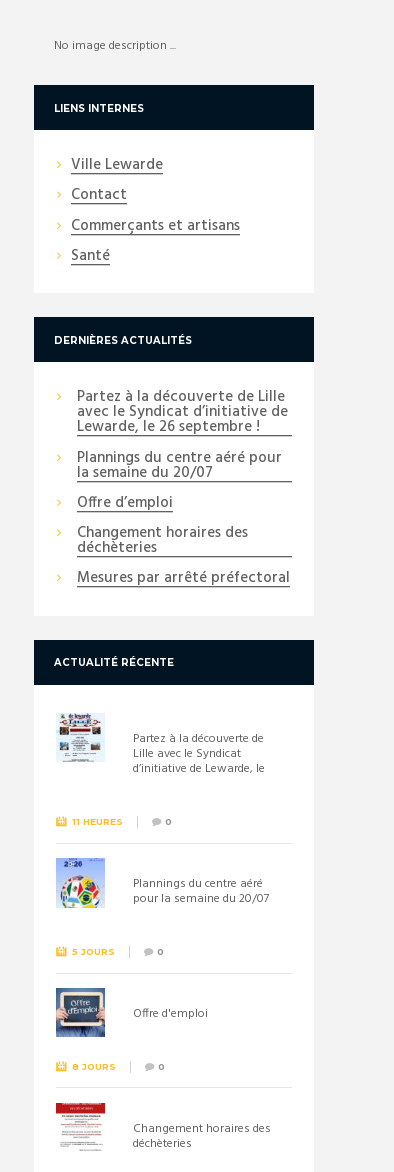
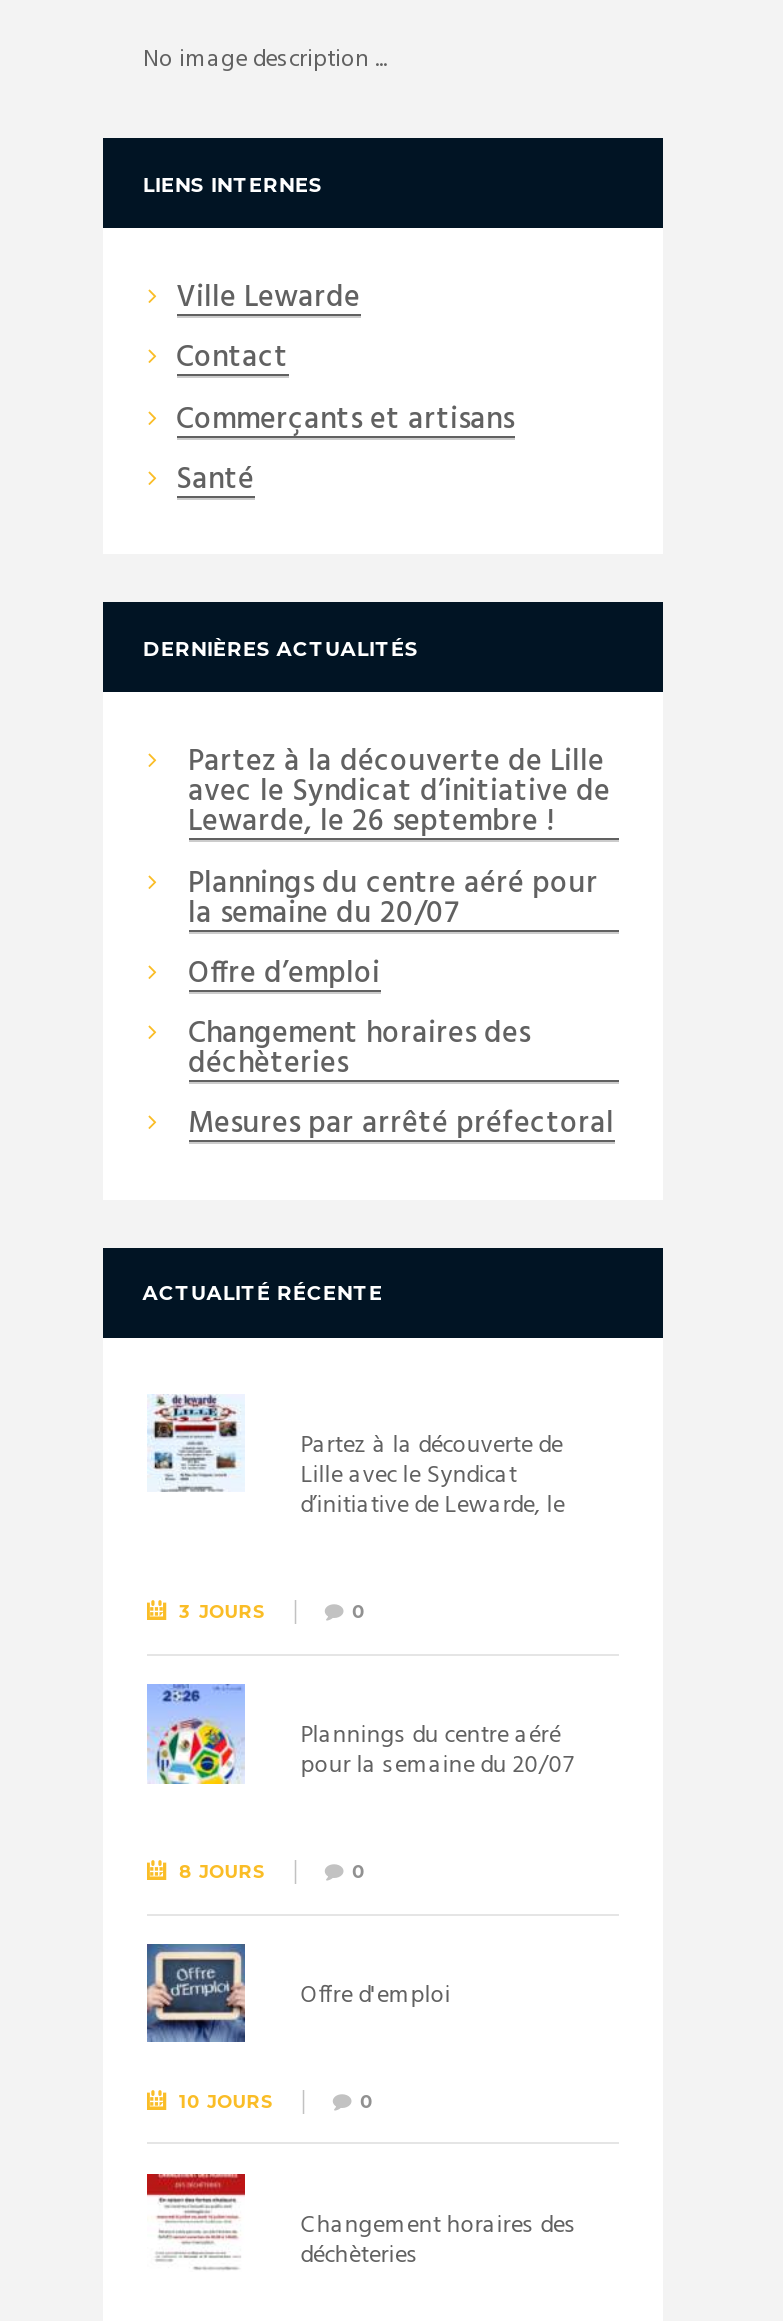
- 11 HEURES
+ 3 JOURS

- 5 JOURS
+ 8 JOURS

- 8 JOURS
+ 10 JOURS
